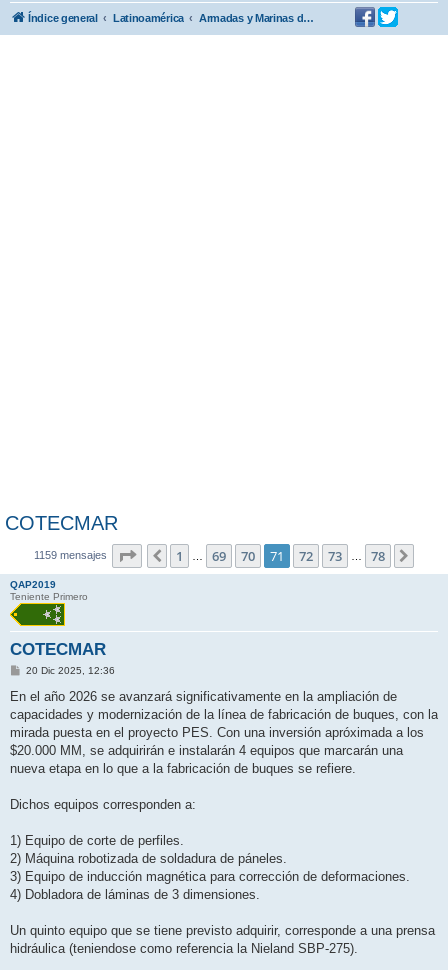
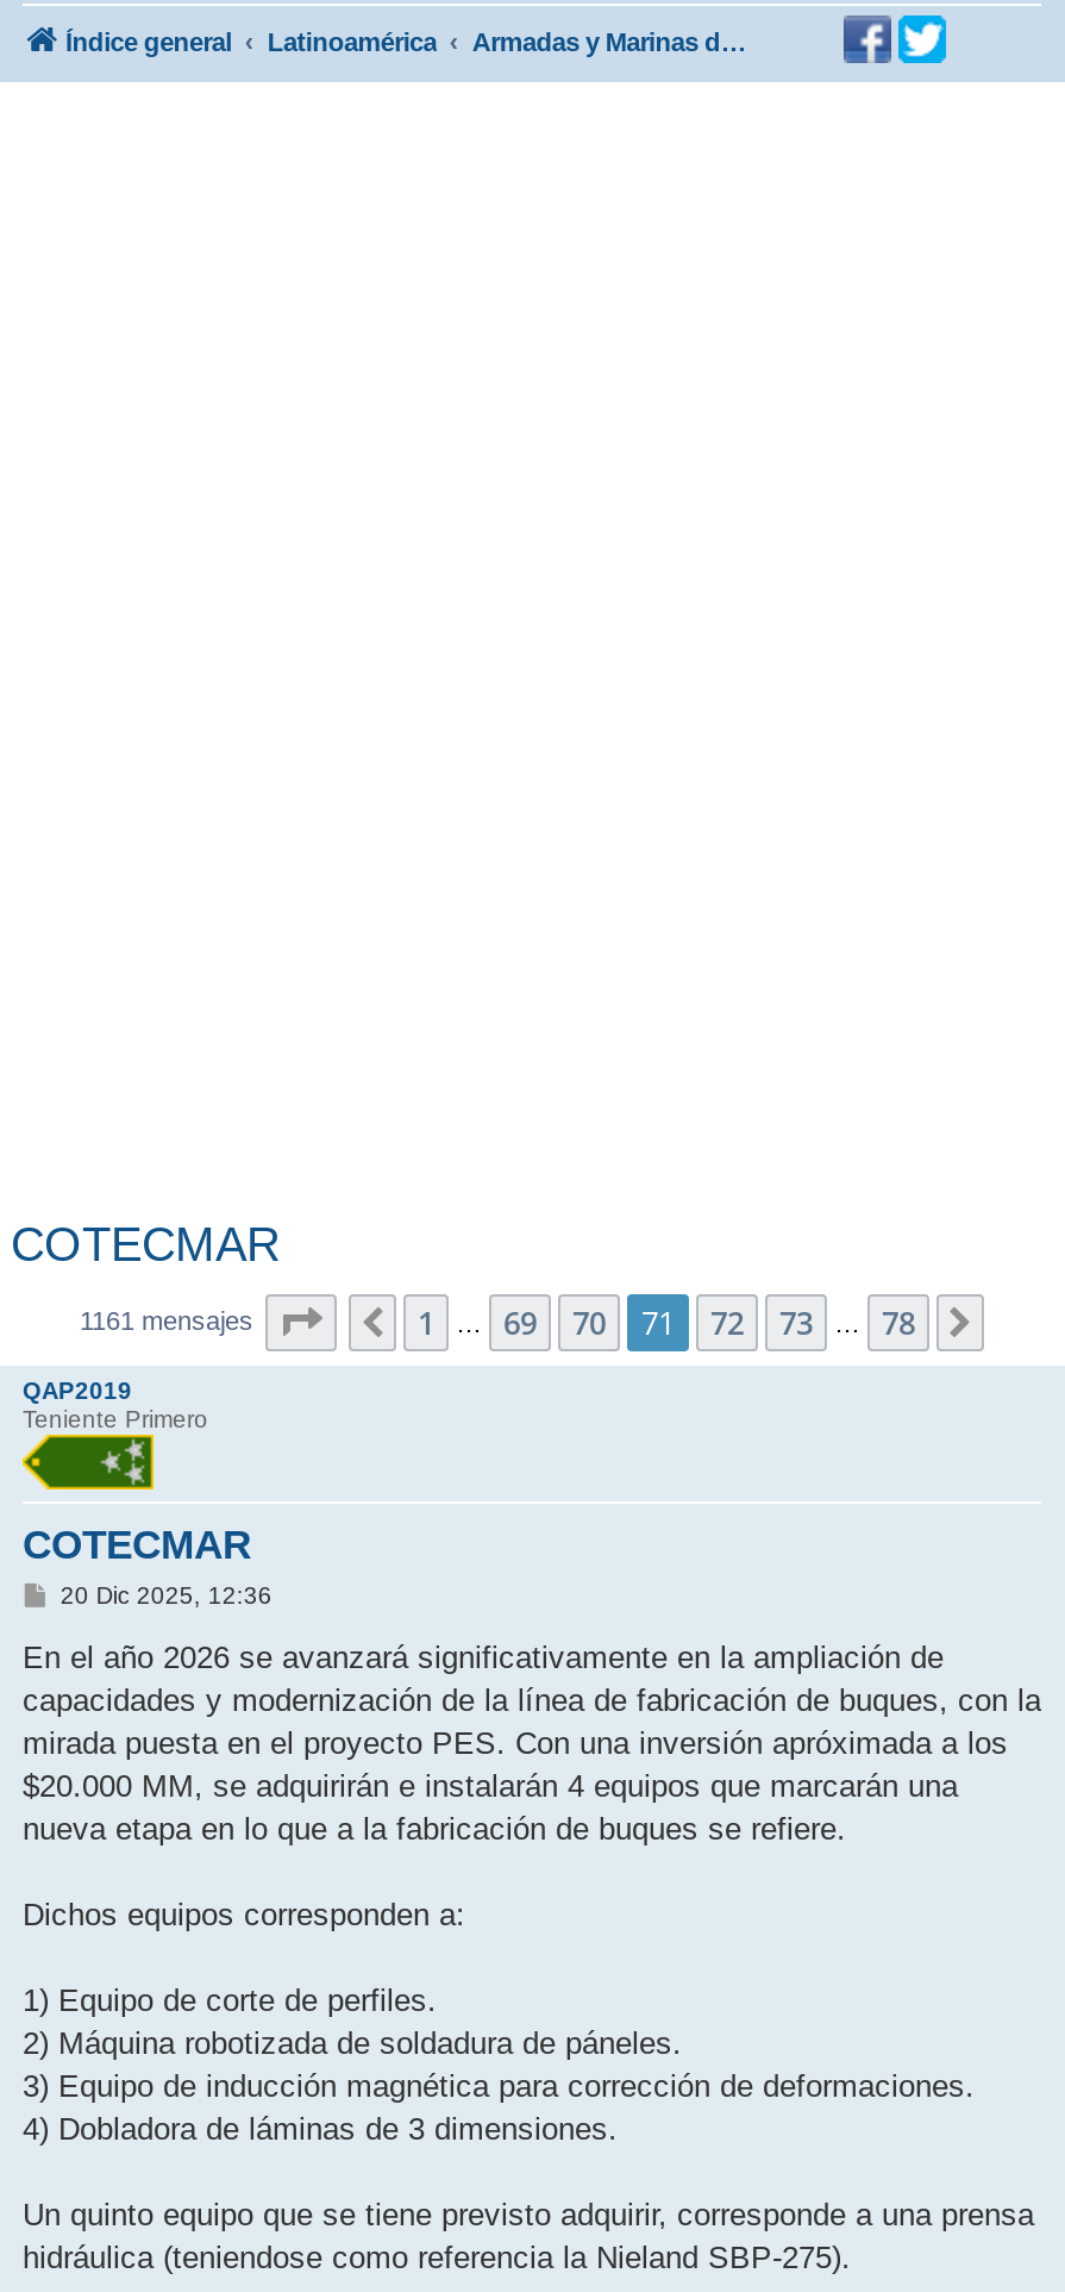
- 1159 mensajes
+ 1161 mensajes
